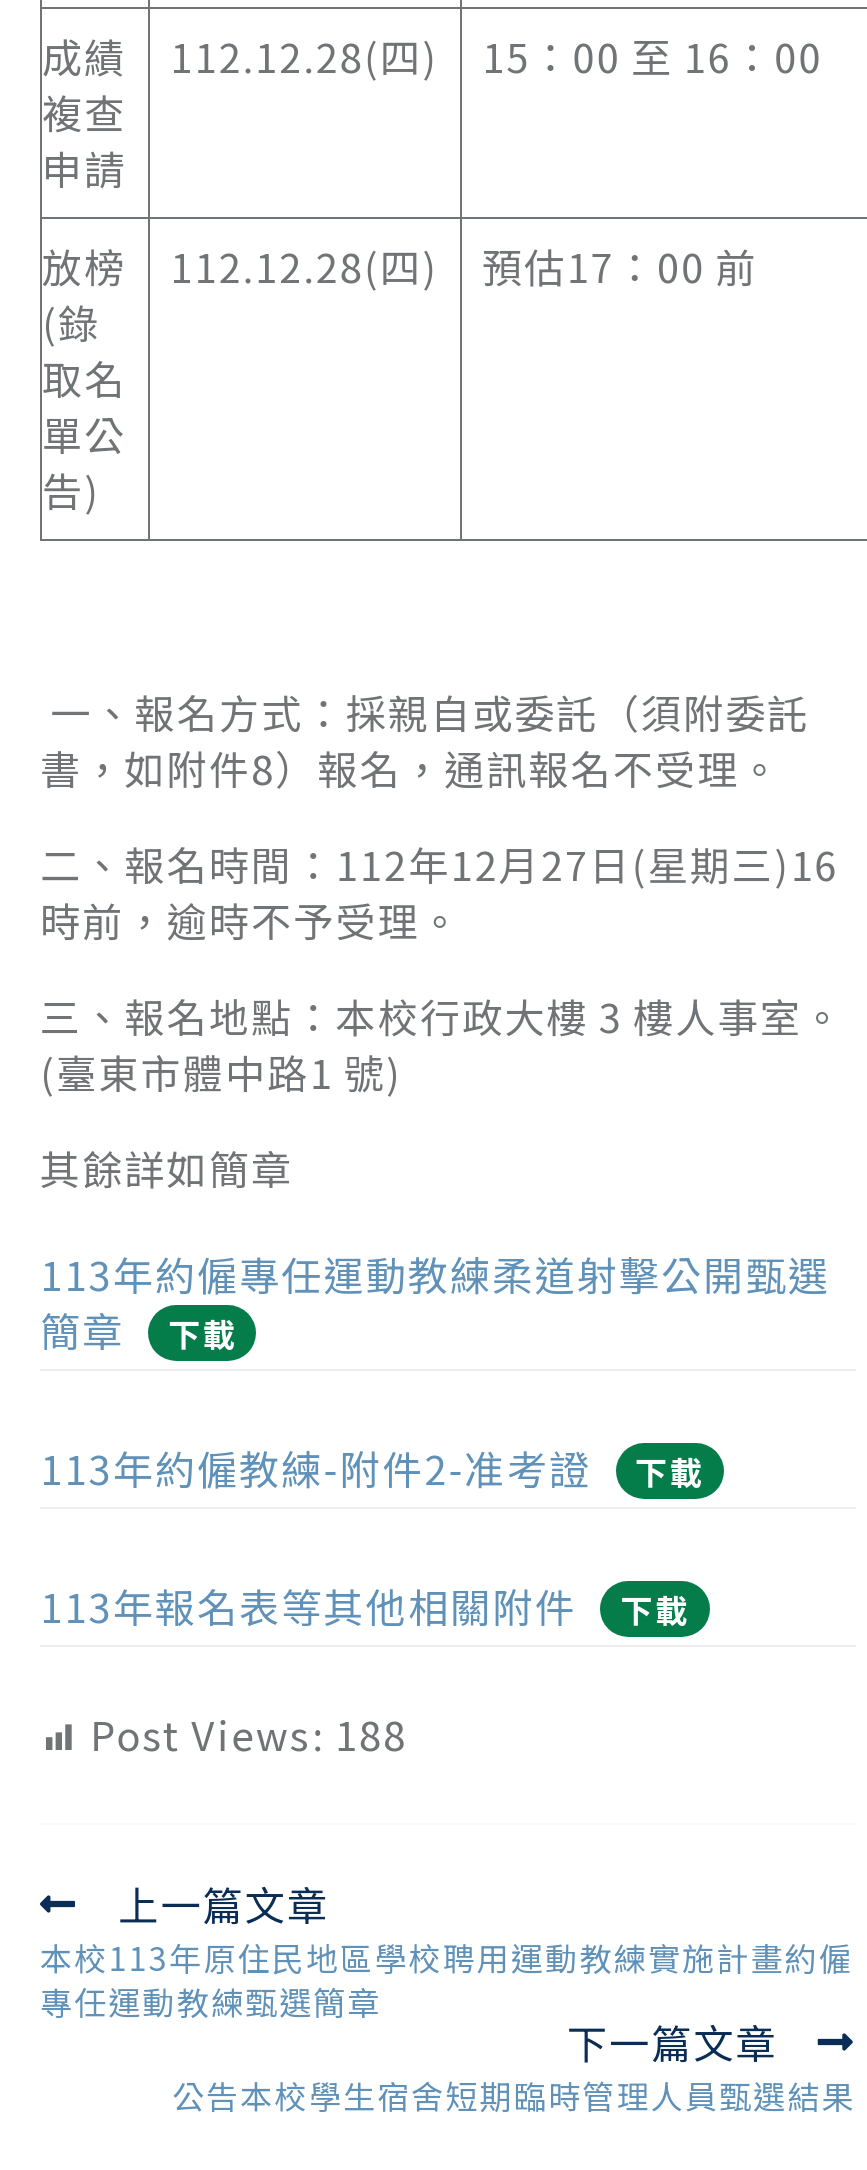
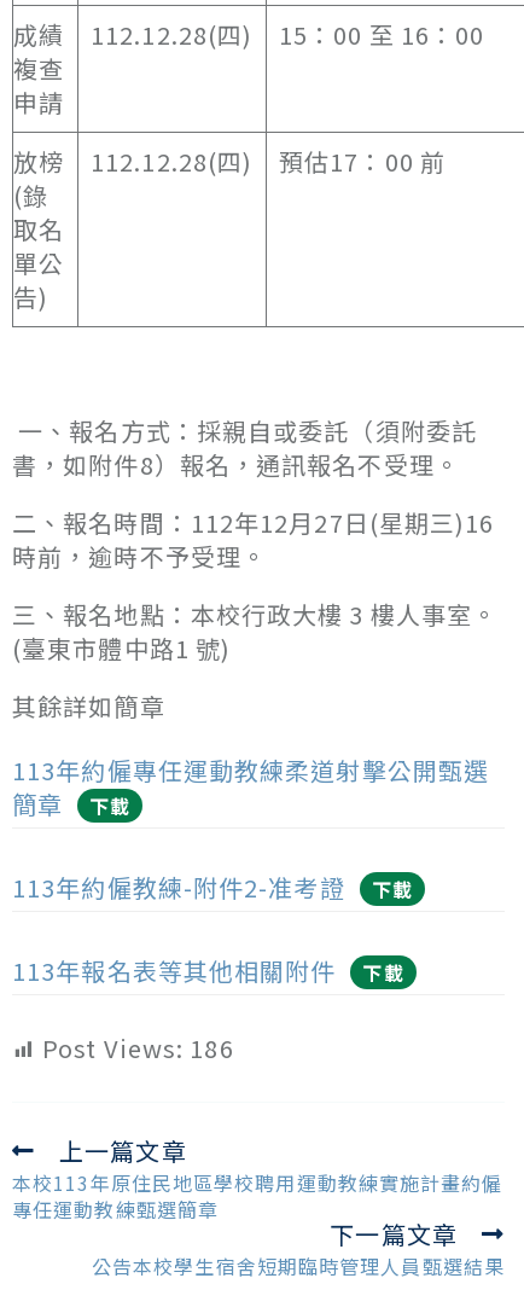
- Post Views: 188
+ Post Views: 186
